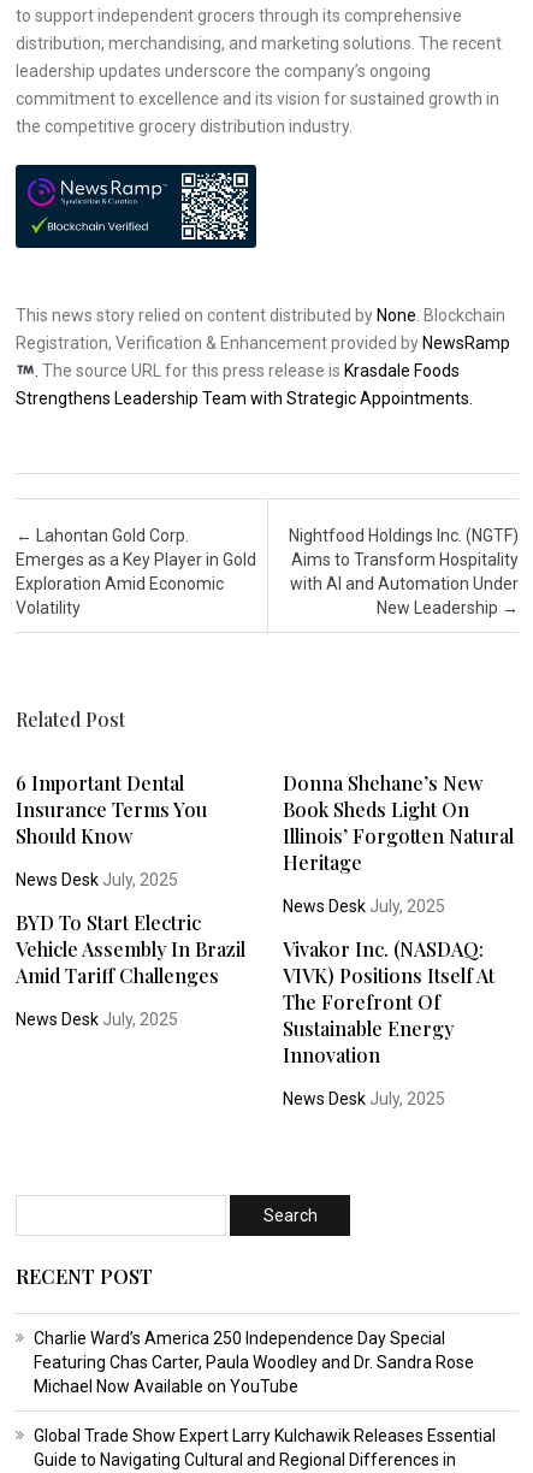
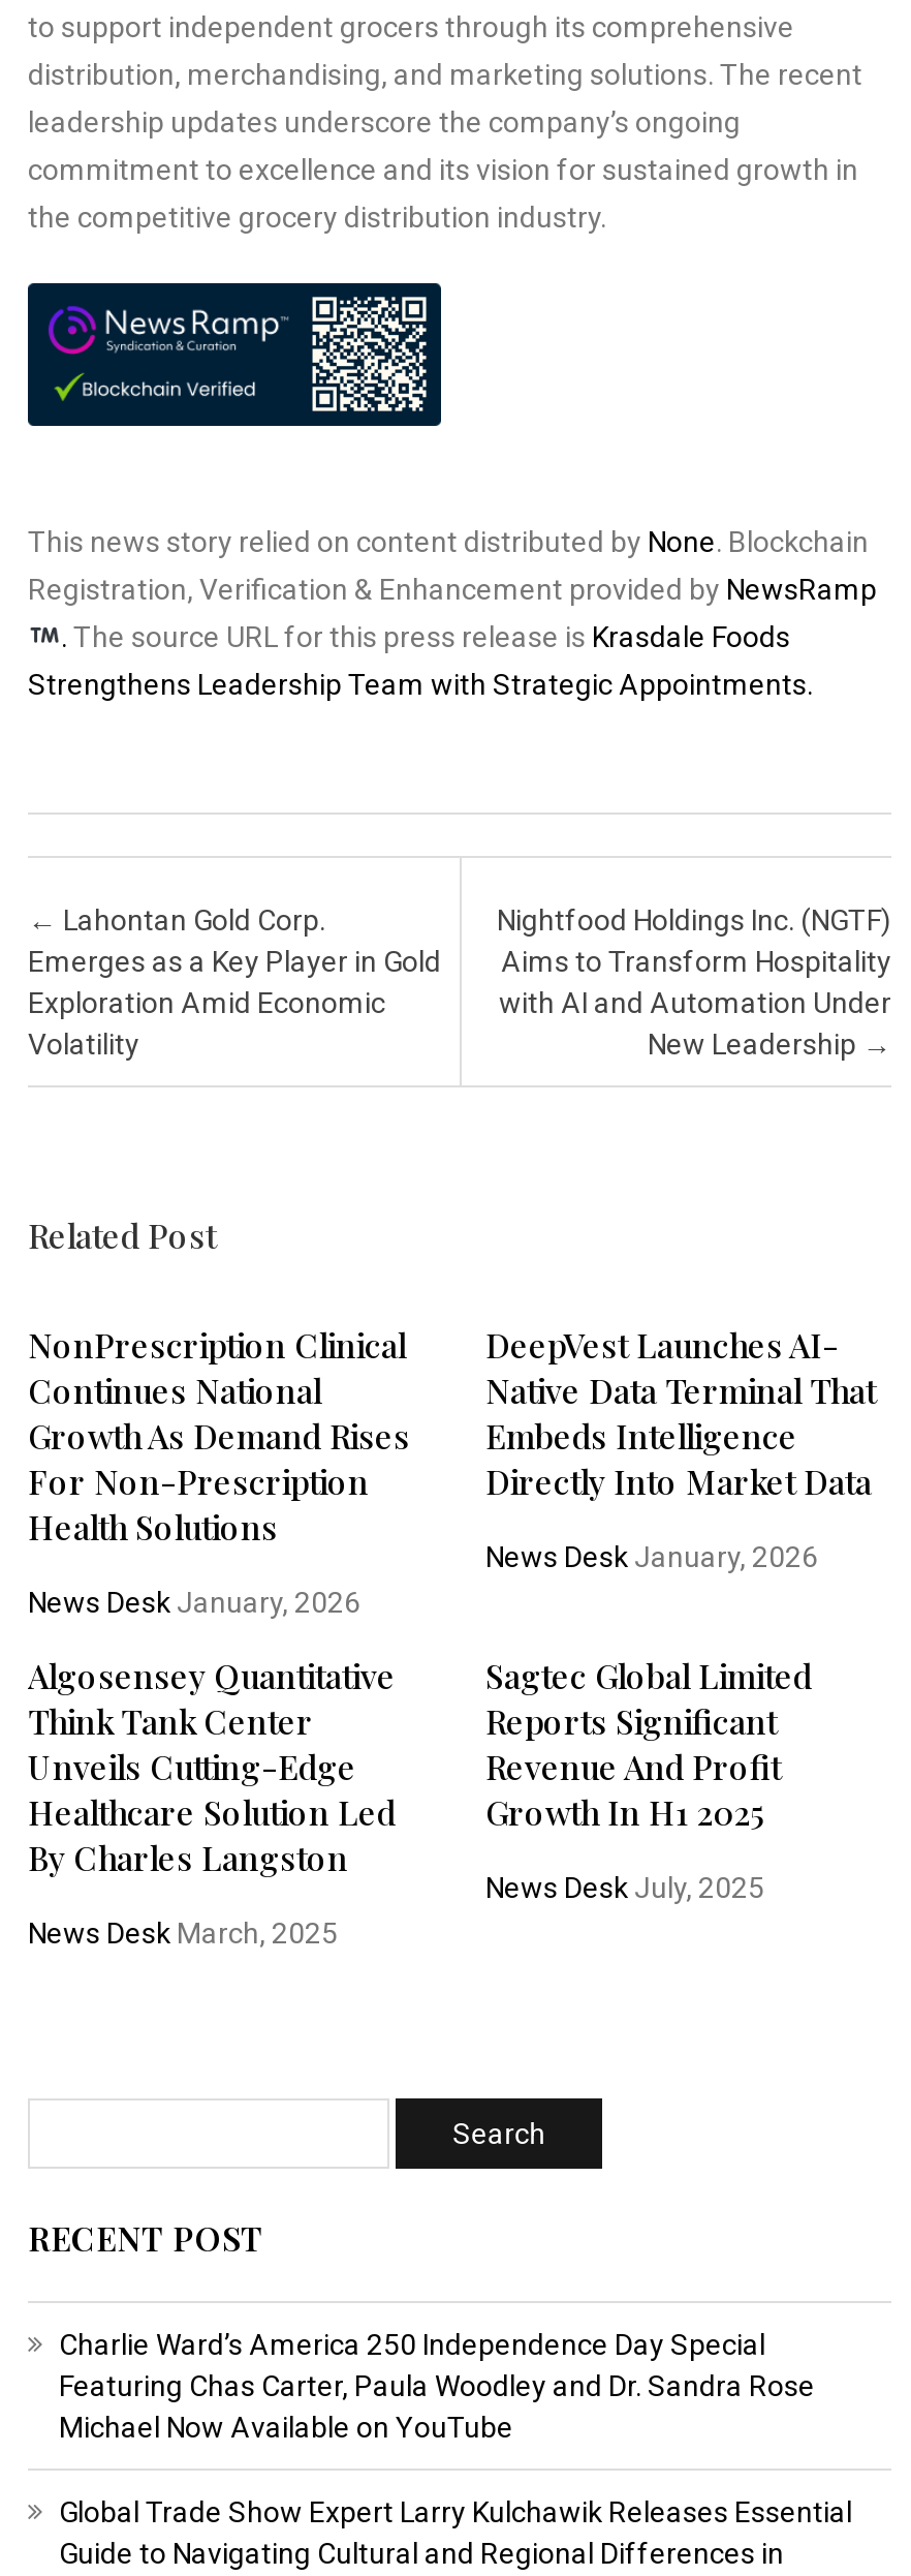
- 6 Important Dental
- Insurance Terms You
- Should Know
- News Desk July, 2025
+ NonPrescription Clinical
+ Continues National
+ Growth As Demand Rises
+ For Non-Prescription
+ Health Solutions
+ News Desk January, 2026

- Donna Shehane’s New
- Book Sheds Light On
- Illinois’ Forgotten Natural
- Heritage
- News Desk July, 2025
- BYD To Start Electric
- Vehicle Assembly In Brazil
- Amid Tariff Challenges
- News Desk July, 2025
+ DeepVest Launches AI-
+ Native Data Terminal That
+ Embeds Intelligence
+ Directly Into Market Data
+ News Desk January, 2026
+ Algosensey Quantitative
+ Think Tank Center
+ Unveils Cutting-Edge
+ Healthcare Solution Led
+ By Charles Langston
+ News Desk March, 2025

- Vivakor Inc. (NASDAQ:
- VIVK) Positions Itself At
- The Forefront Of
- Sustainable Energy
- Innovation
+ Sagtec Global Limited
+ Reports Significant
+ Revenue And Profit
+ Growth In H1 2025
